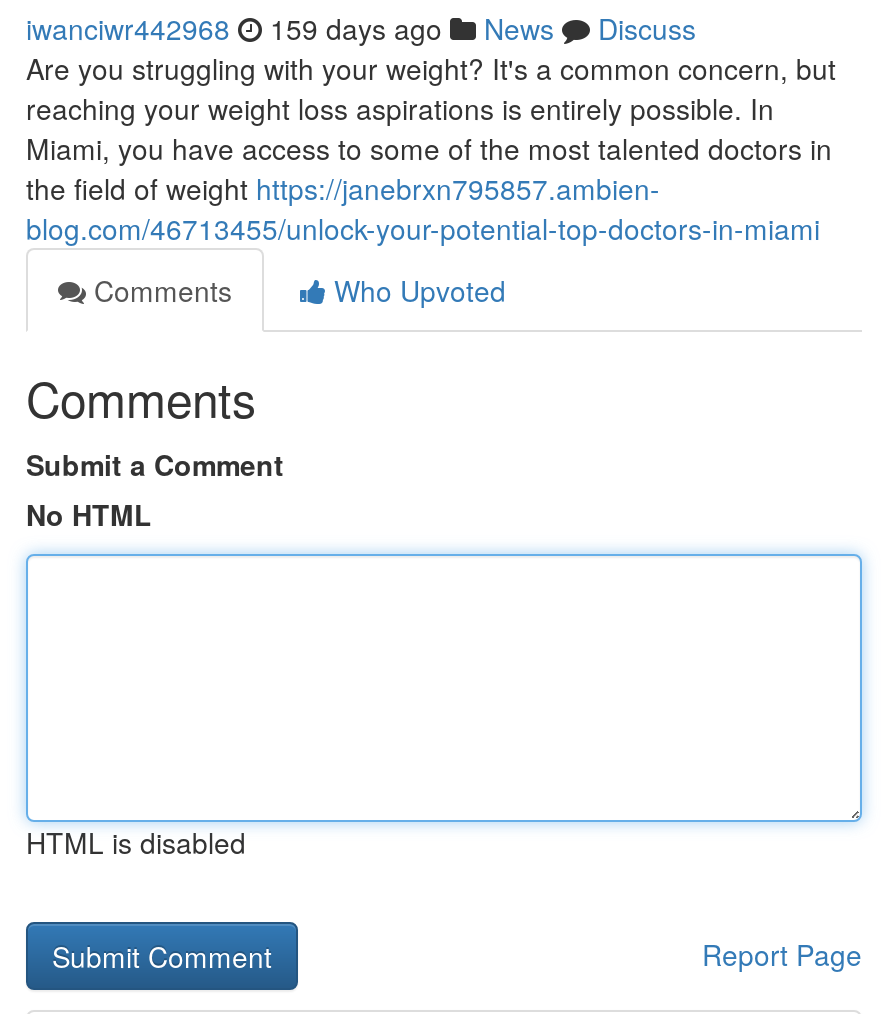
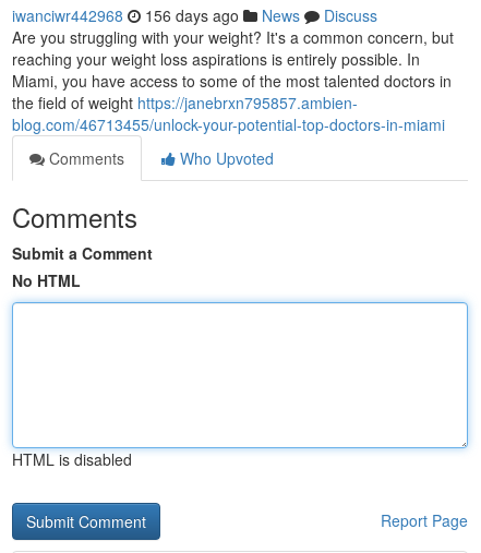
- iwanciwr442968 159 days ago News Discuss
+ iwanciwr442968 156 days ago News Discuss
